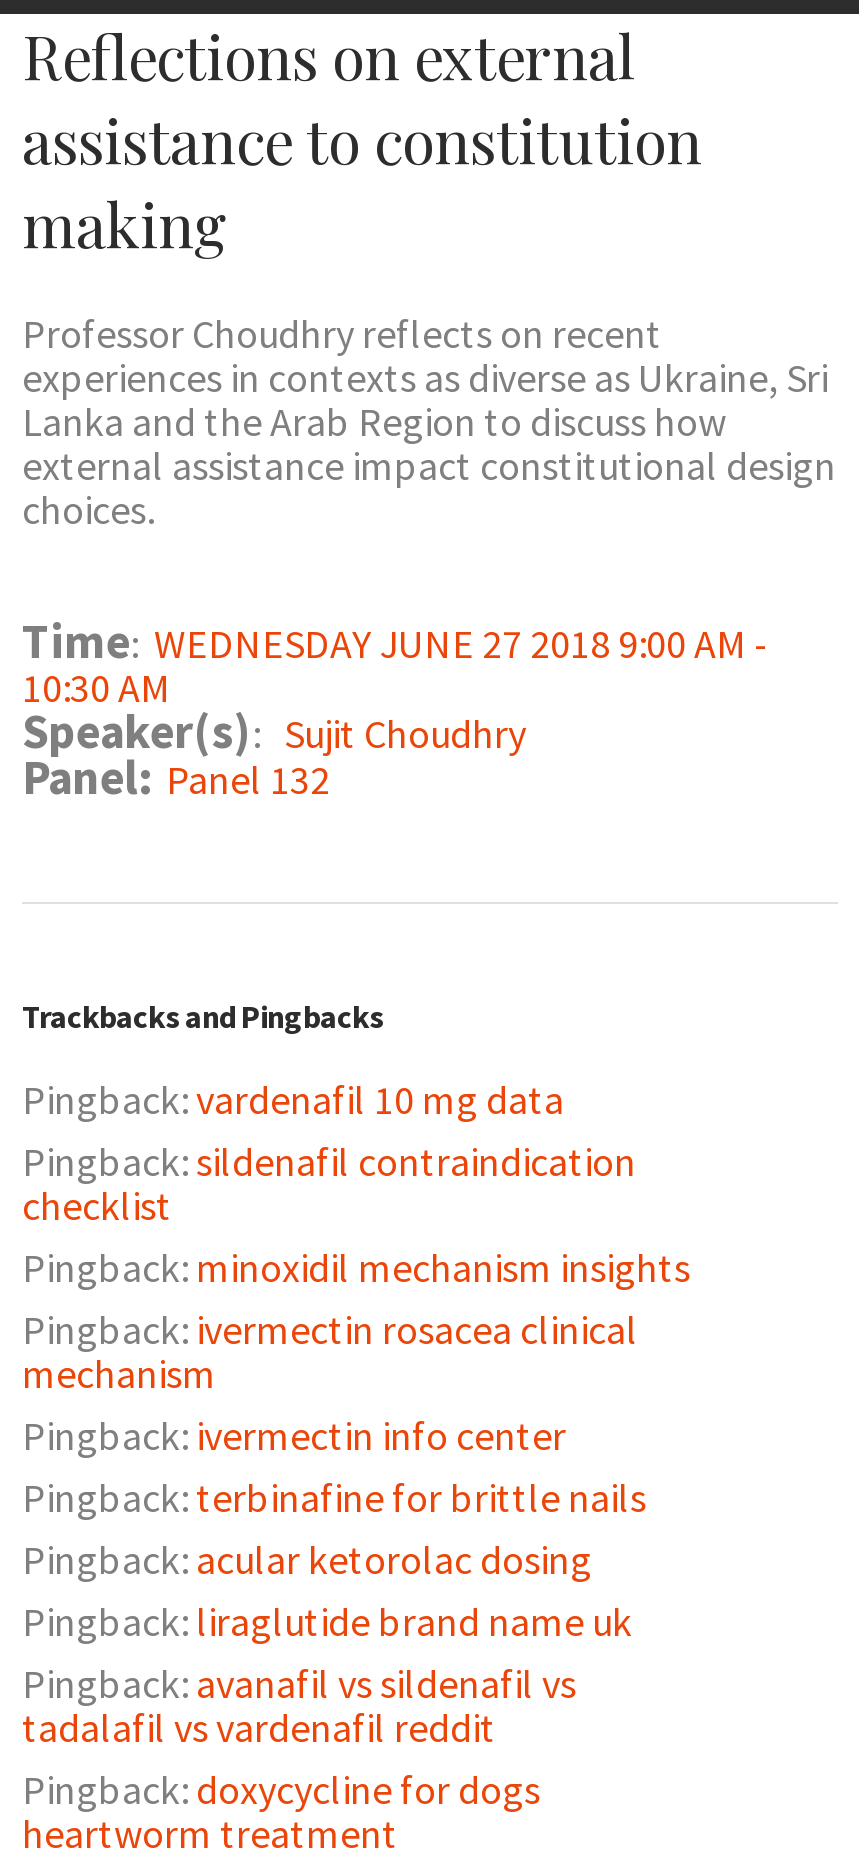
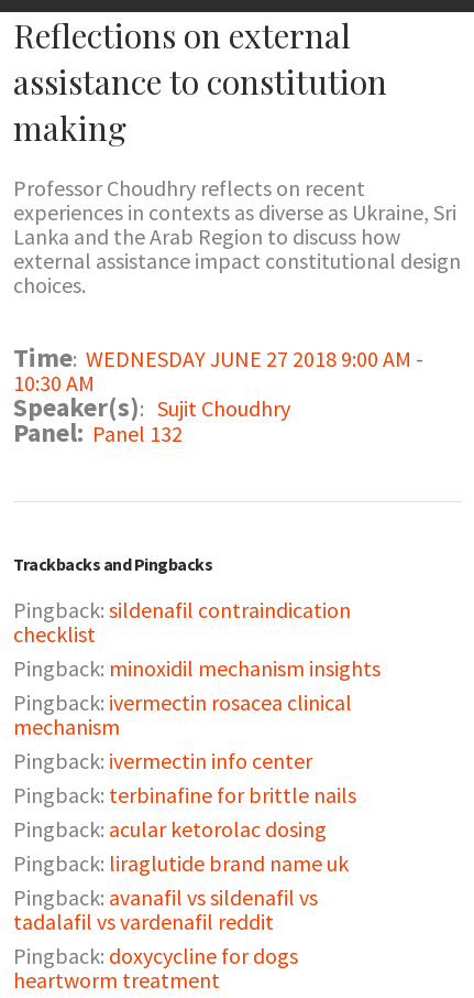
- Pingback: vardenafil 10 mg data
